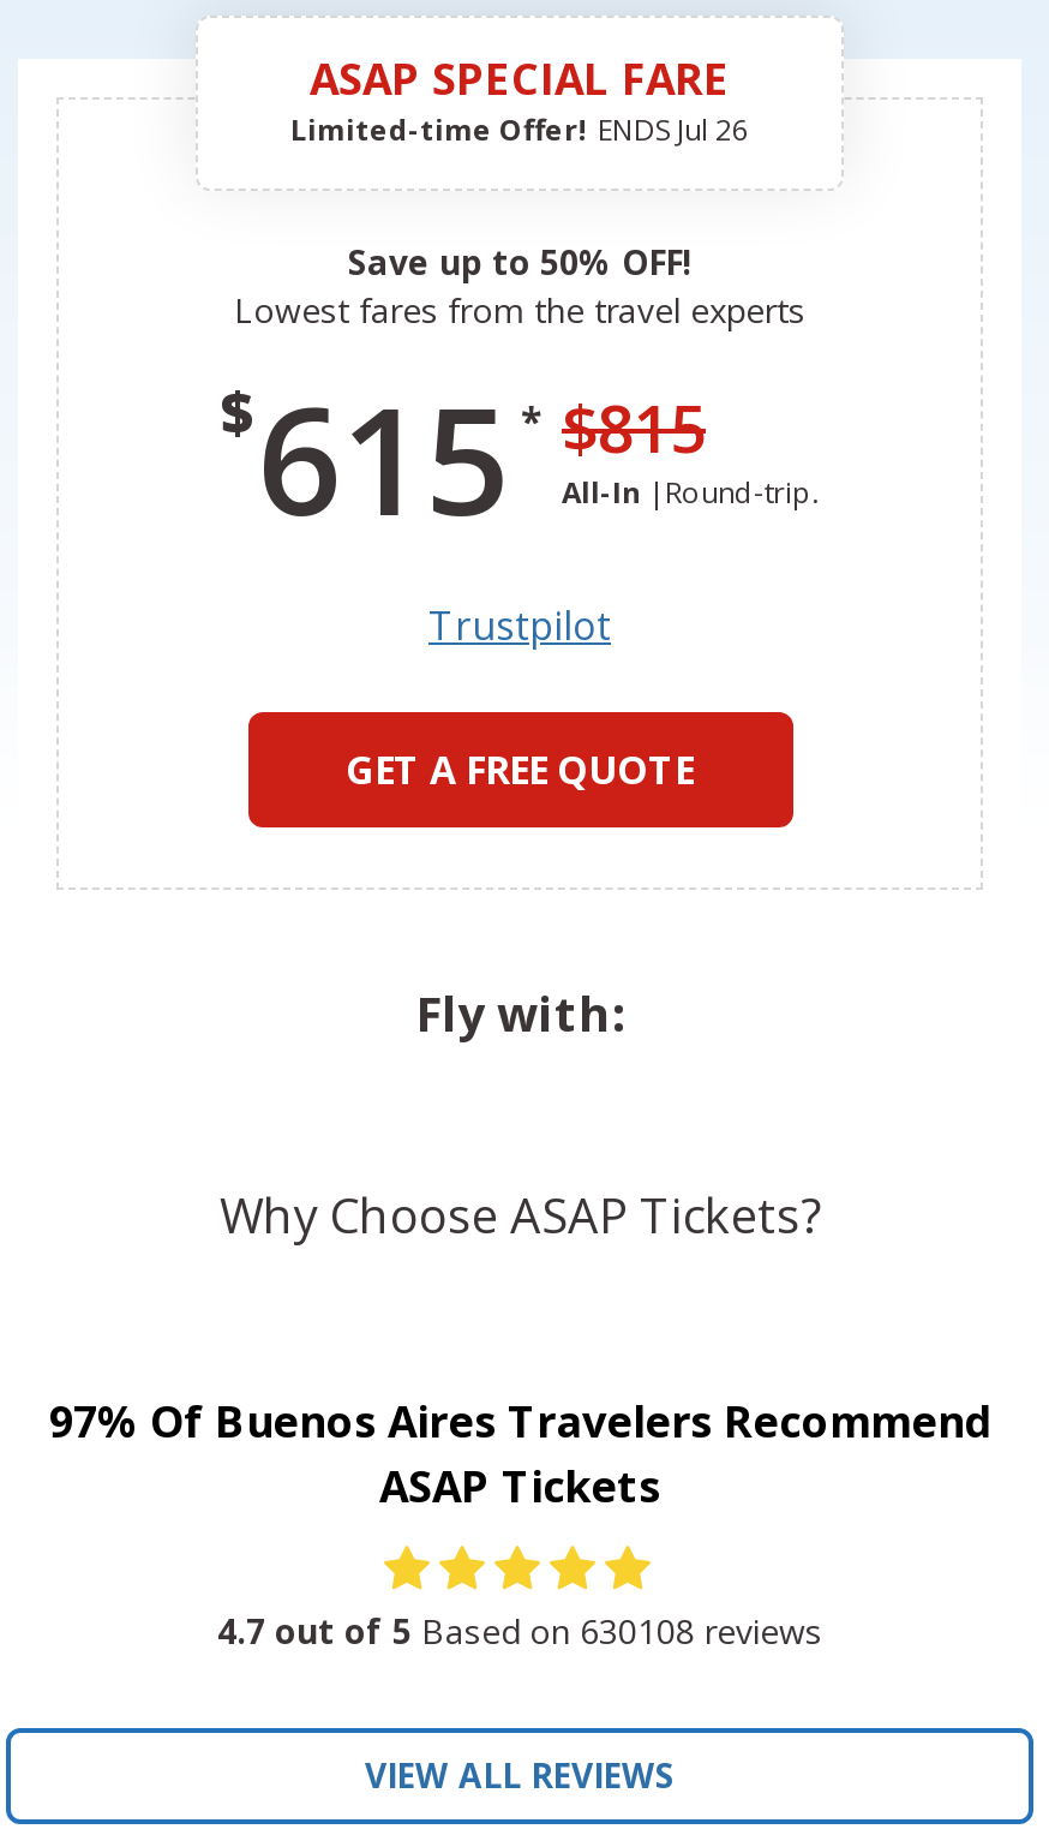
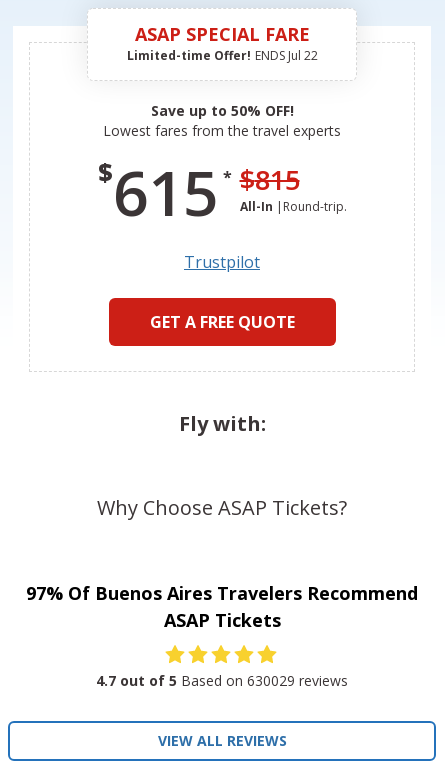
- Limited-time Offer! ENDS Jul 26
+ Limited-time Offer! ENDS Jul 22

- 4.7 out of 5 Based on 630108 reviews
+ 4.7 out of 5 Based on 630029 reviews
